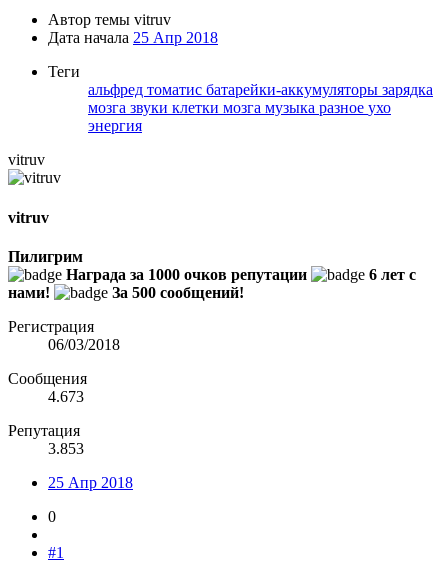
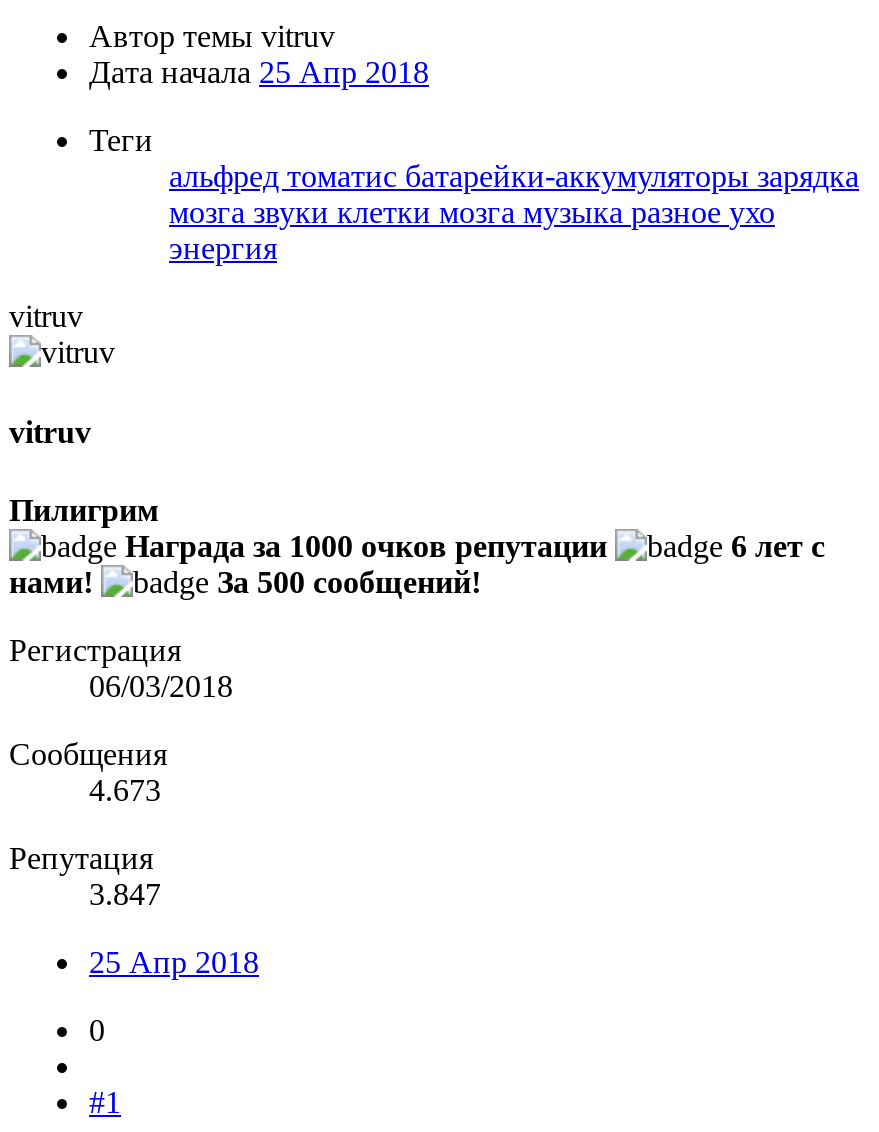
- 3.853
+ 3.847
